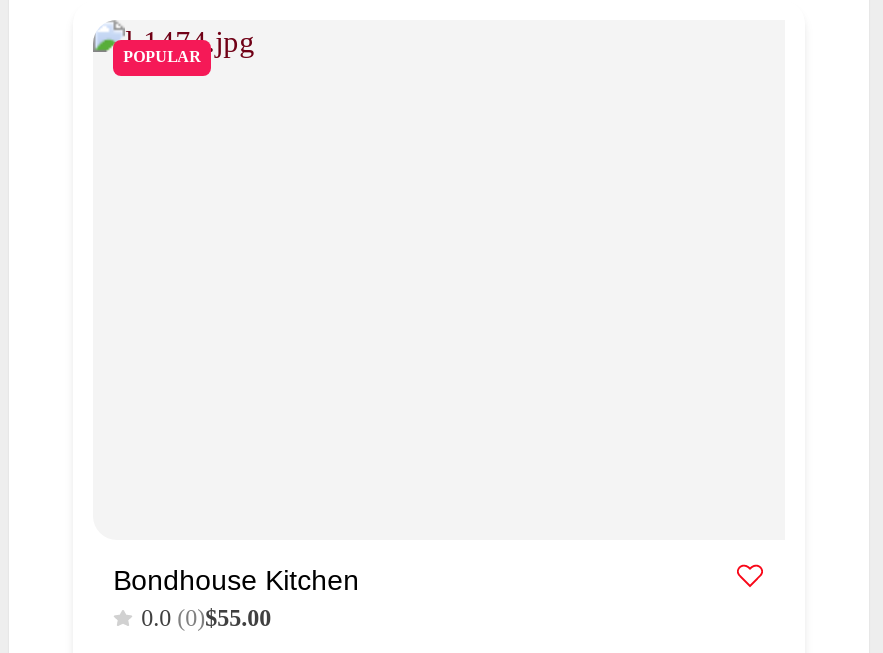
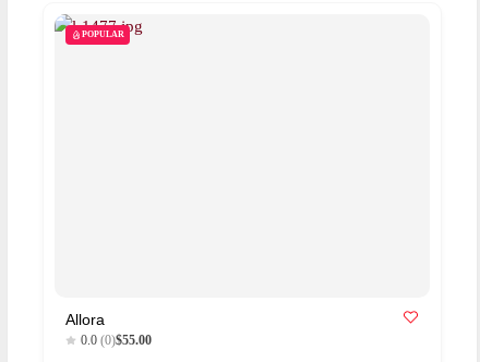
- Bondhouse Kitchen
+ Allora
